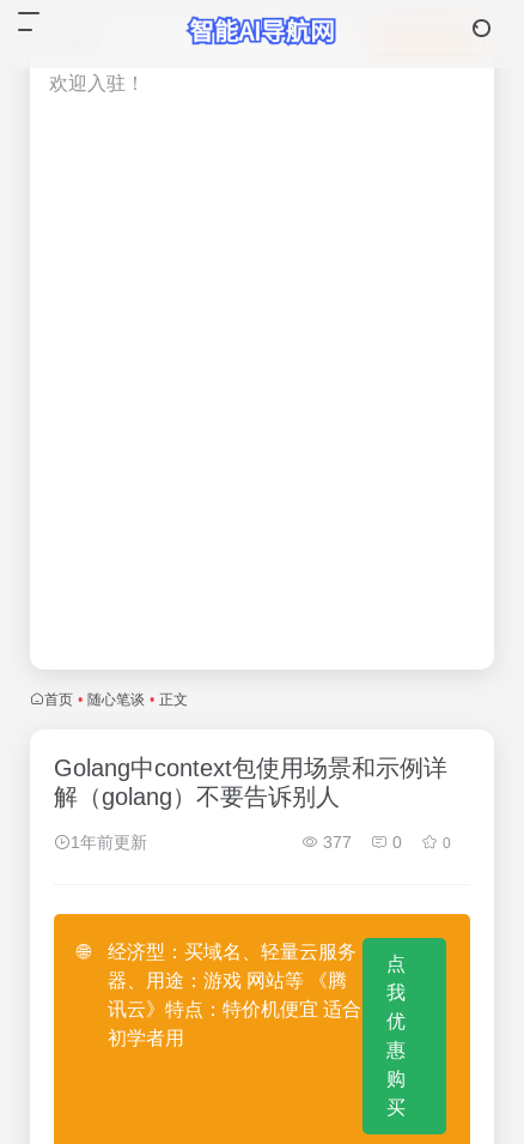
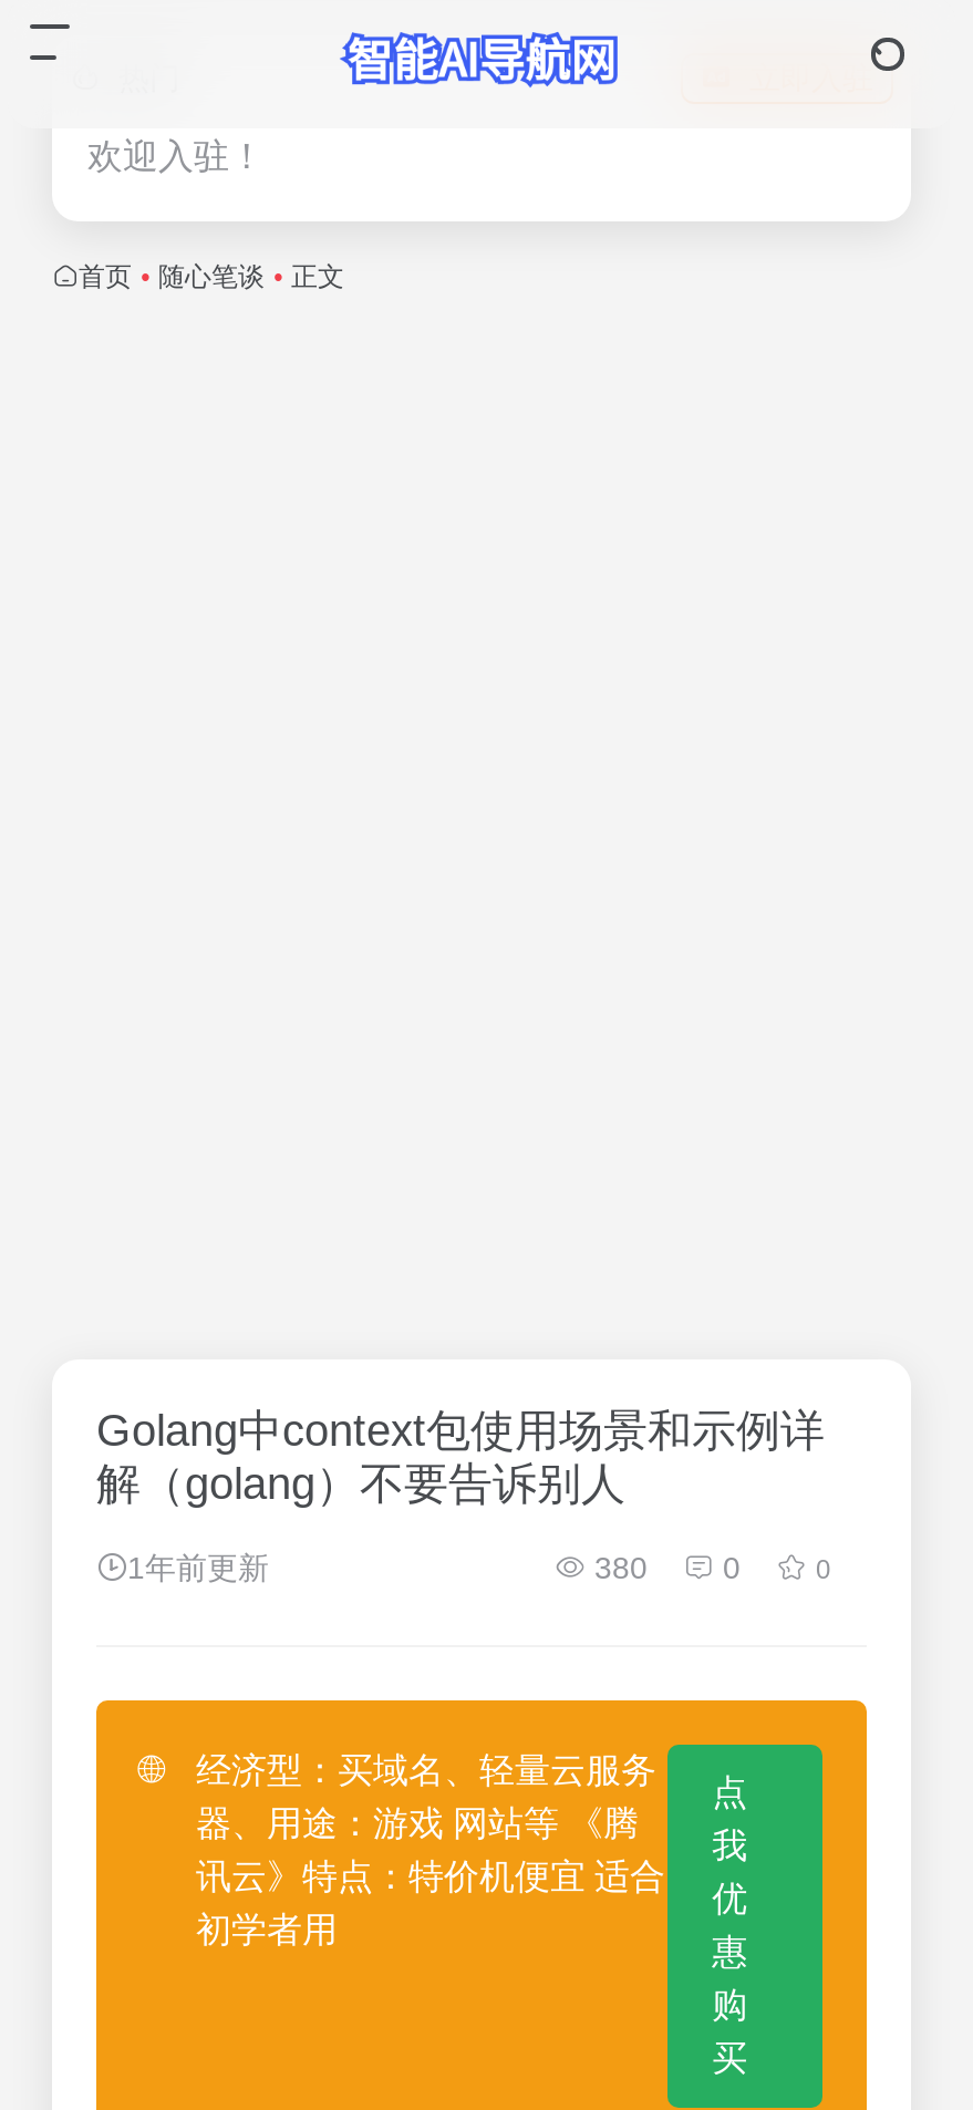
moved up: 首页 • 随心笔谈 • 正文

- 377 0
+ 380 0
